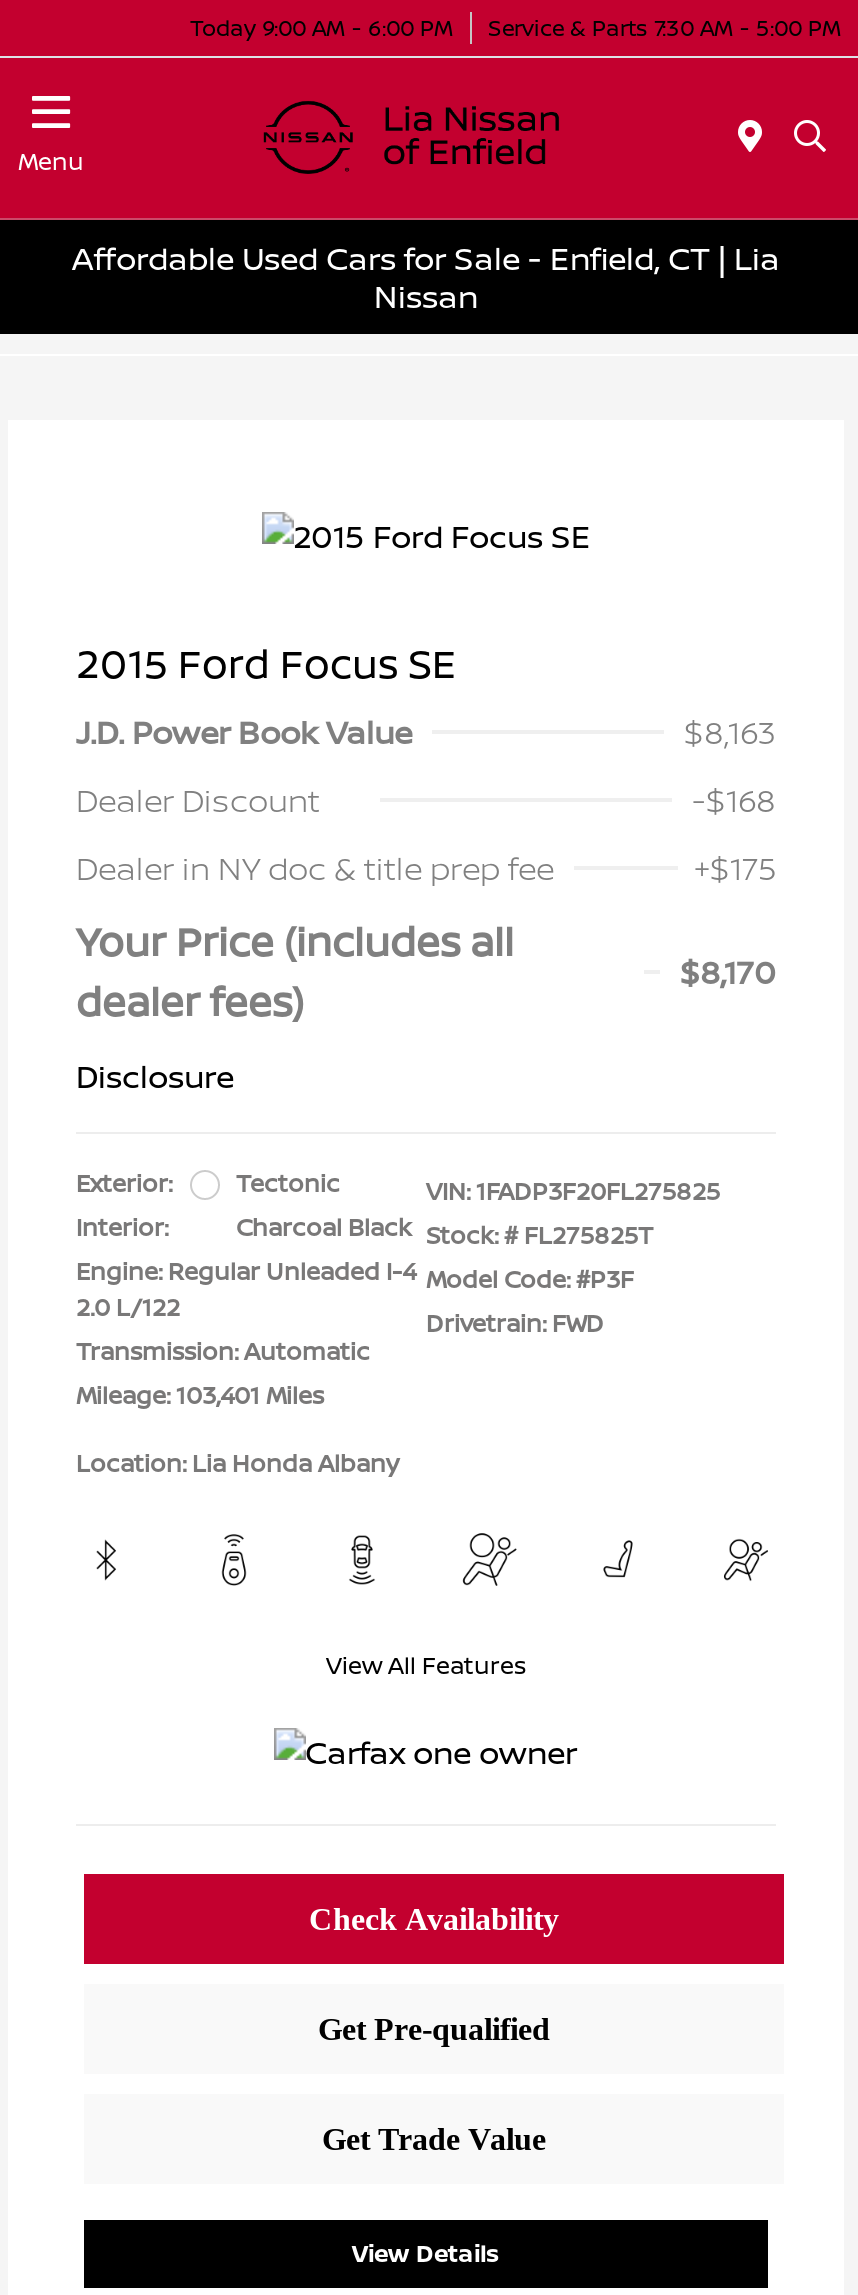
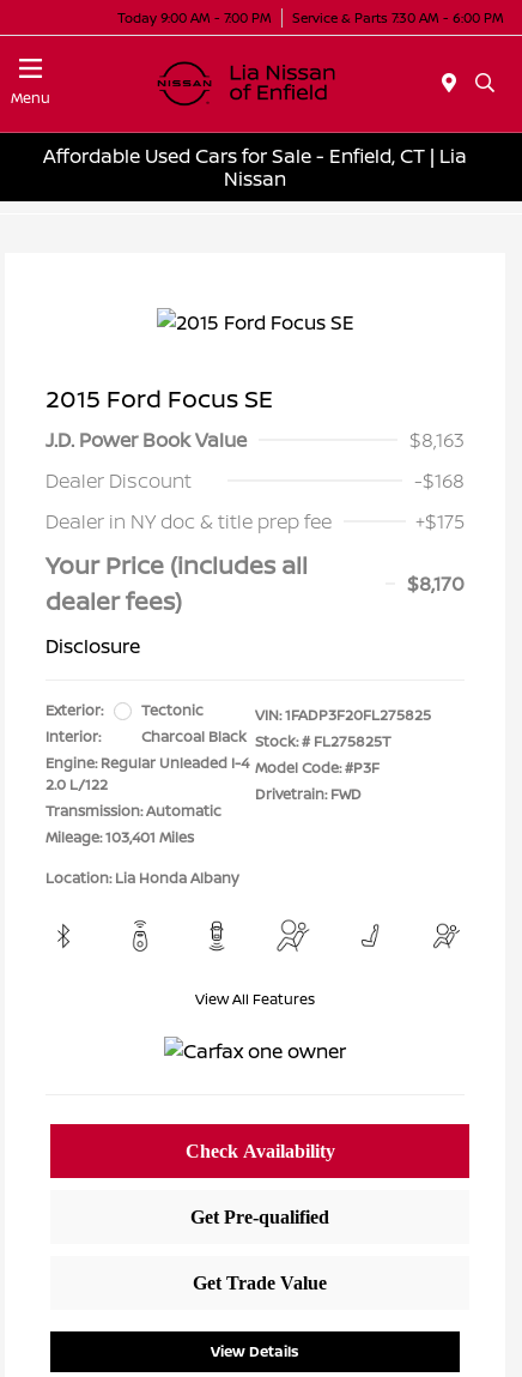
- Today 9:00 AM - 6:00 PM
+ Today 9:00 AM - 7:00 PM

- Service & Parts 7:30 AM - 5:00 PM
+ Service & Parts 7:30 AM - 6:00 PM
